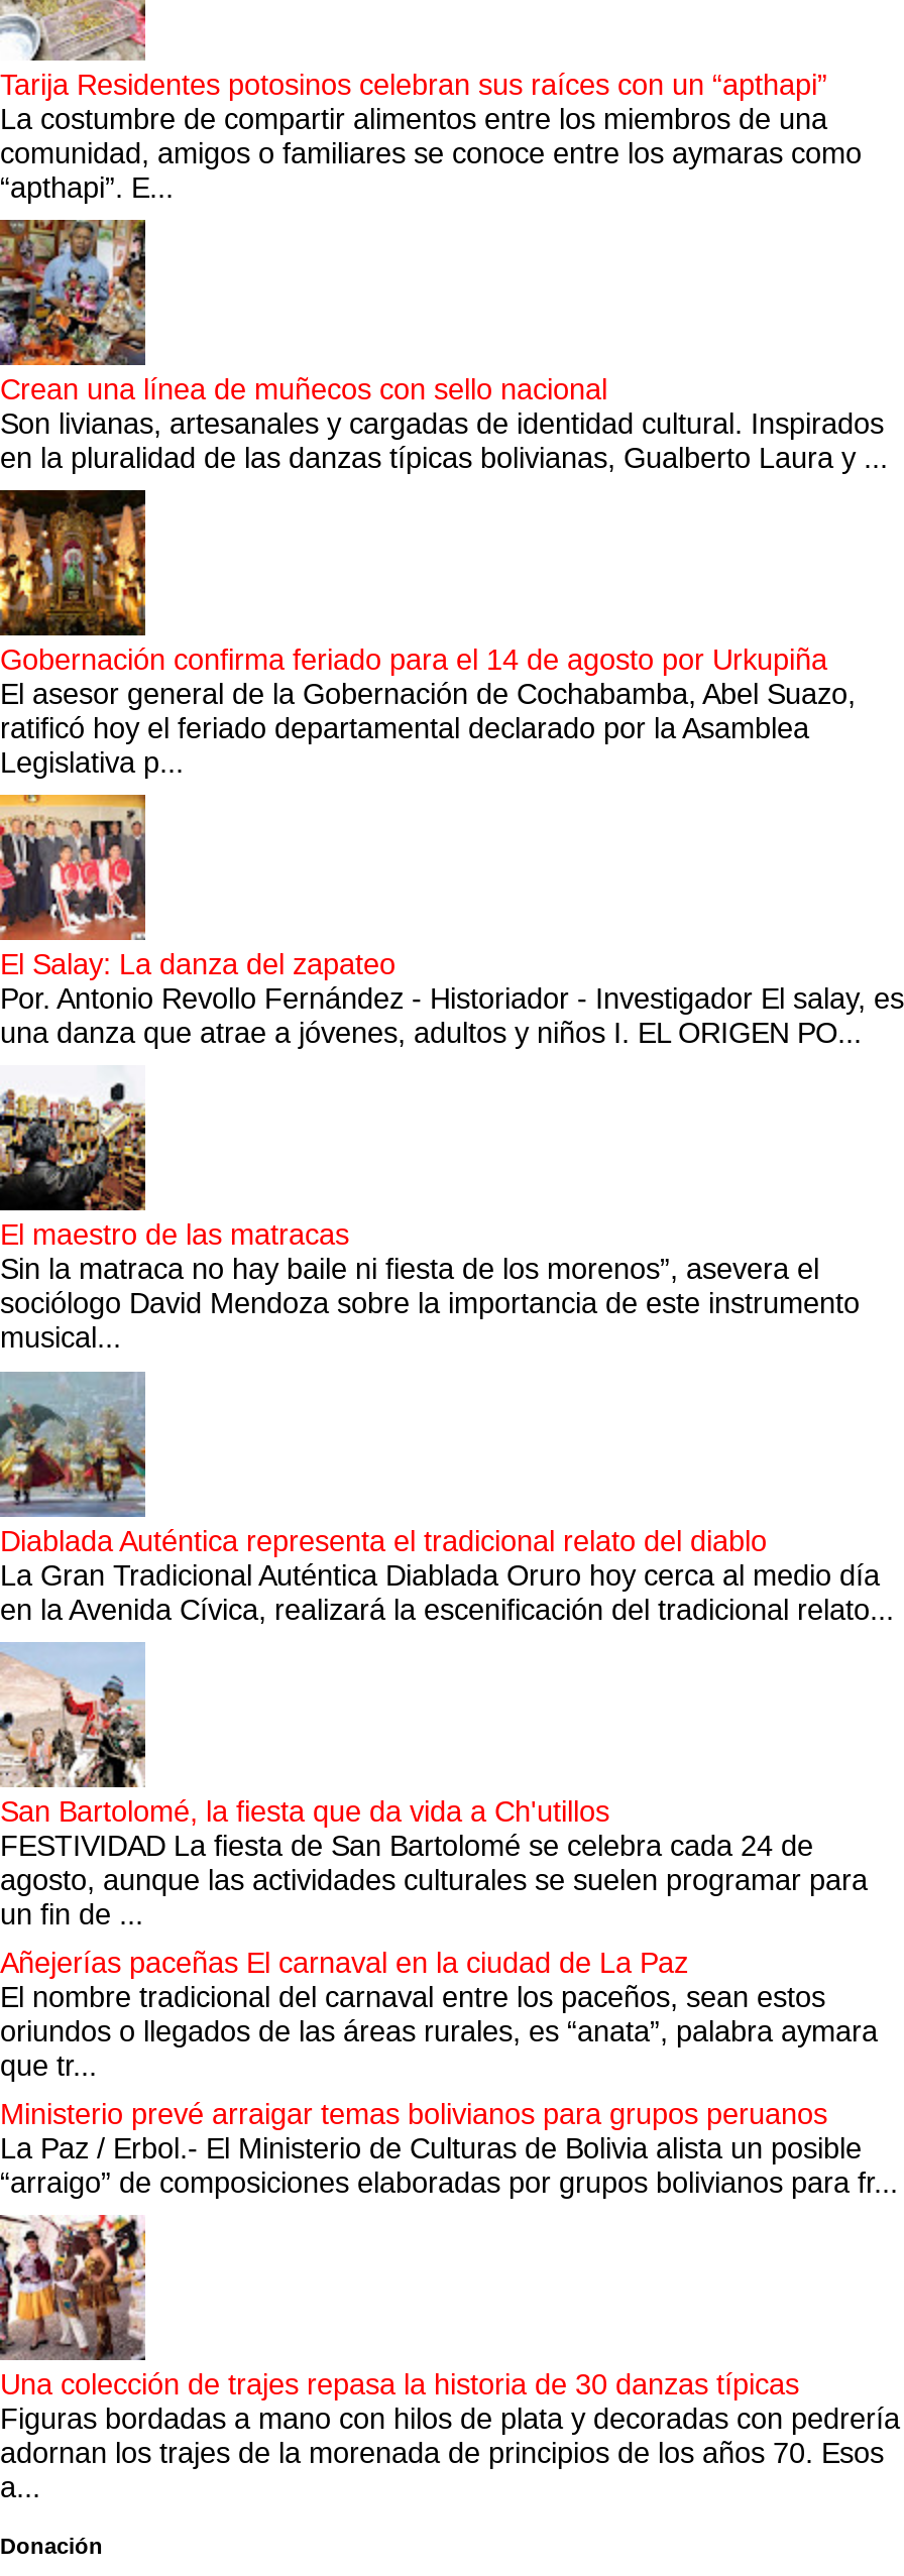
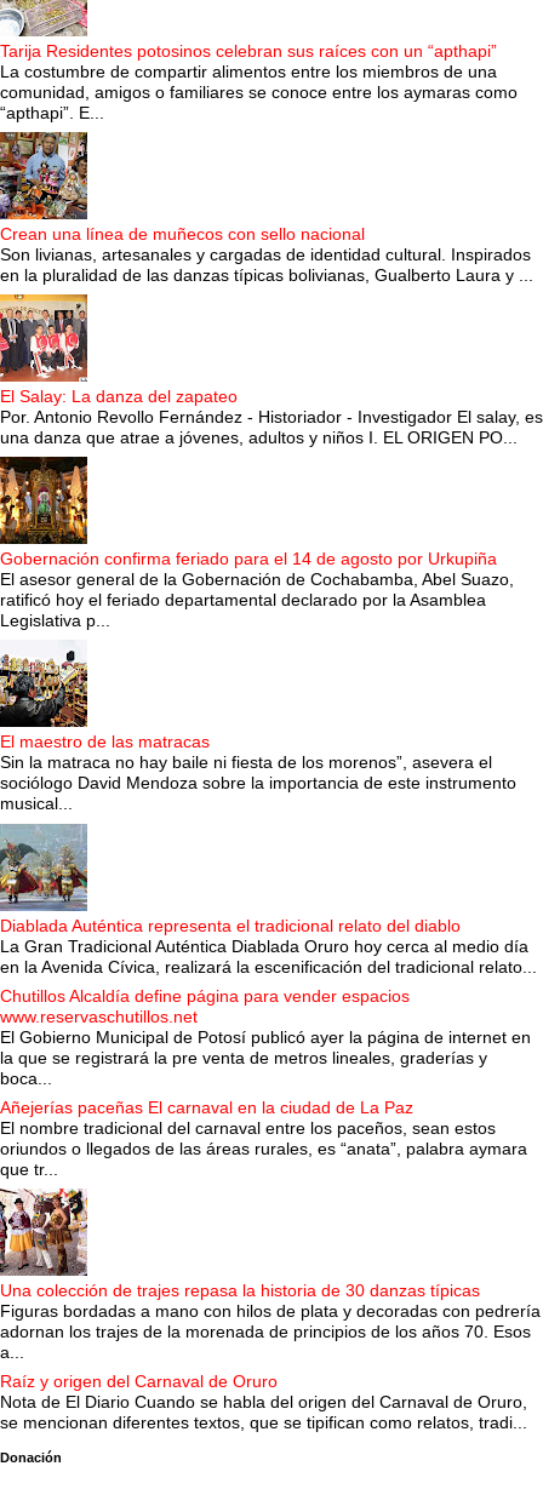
moved down: [image] | Gobernación confirma feriado para el 14 de agosto por Urkupiña | El asesor general de la Gobernación de Cochabamba, Abel Suazo, | ratificó hoy el feriado departamental declarado por la Asamblea | Legislativa p...

moved up: [image] | El Salay: La danza del zapateo | Por. Antonio Revollo Fernández - Historiador - Investigador El salay, es | una danza que atrae a jóvenes, adultos y niños I. EL ORIGEN PO...

- San Bartolomé, la fiesta que da vida a Ch'utillos
- FESTIVIDAD La fiesta de San Bartolomé se celebra cada 24 de
- agosto, aunque las actividades culturales se suelen programar para
- un fin de ...
+ Chutillos Alcaldía define página para vender espacios
+ www.reservaschutillos.net
+ El Gobierno Municipal de Potosí publicó ayer la página de internet en
+ la que se registrará la pre venta de metros lineales, graderías y
+ boca...

- Ministerio prevé arraigar temas bolivianos para grupos peruanos
- La Paz / Erbol.- El Ministerio de Culturas de Bolivia alista un posible
- “arraigo” de composiciones elaboradas por grupos bolivianos para fr...

moved up: [image] | Una colección de trajes repasa la historia de 30 danzas típicas | Figuras bordadas a mano con hilos de plata y decoradas con pedrería | adornan los trajes de la morenada de principios de los años 70. Esos | a...

+ Raíz y origen del Carnaval de Oruro
+ Nota de El Diario Cuando se habla del origen del Carnaval de Oruro,
+ se mencionan diferentes textos, que se tipifican como relatos, tradi...
